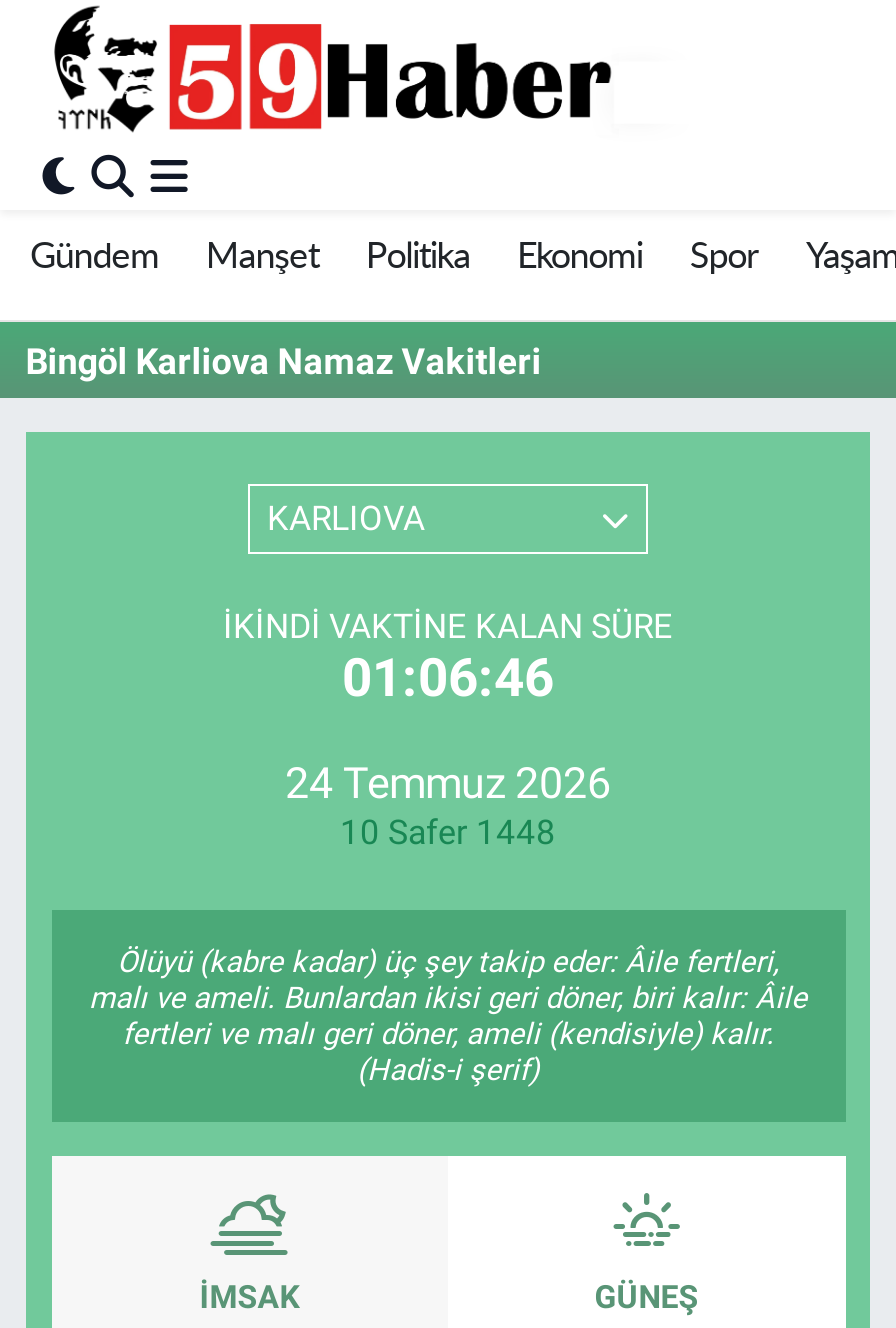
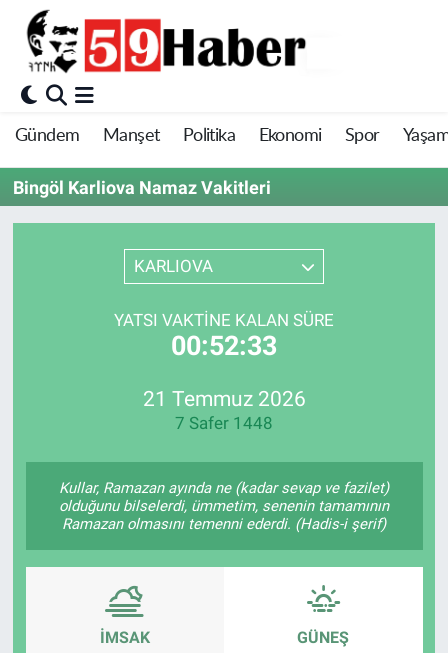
- İKINDI VAKTINE KALAN SÜRE
- 01:06:46
+ YATSI VAKTINE KALAN SÜRE
+ 00:52:33

- 24 Temmuz 2026
- 10 Safer 1448
+ 21 Temmuz 2026
+ 7 Safer 1448

- Ölüyü (kabre kadar) üç şey takip eder: Âile fertleri,
- malı ve ameli. Bunlardan ikisi geri döner, biri kalır: Âile
- fertleri ve malı geri döner, ameli (kendisiyle) kalır.
- (Hadis-i şerif)
+ Kullar, Ramazan ayında ne (kadar sevap ve fazilet)
+ olduğunu bilselerdi, ümmetim, senenin tamamının
+ Ramazan olmasını temenni ederdi. (Hadis-i şerif)
